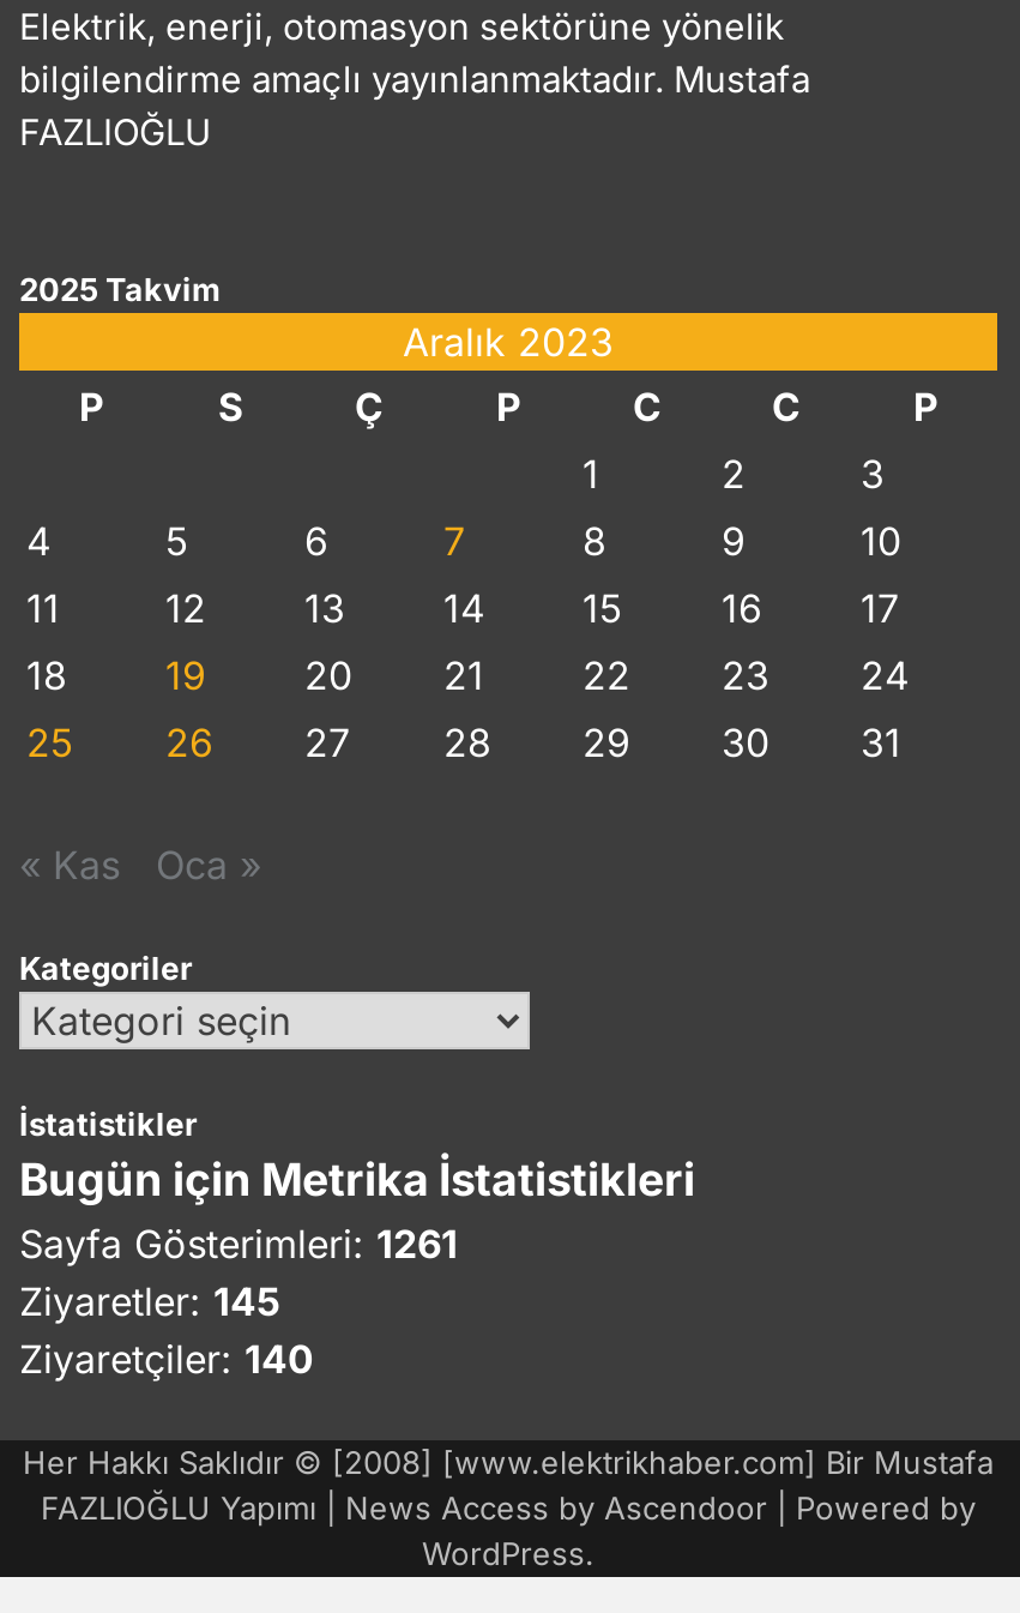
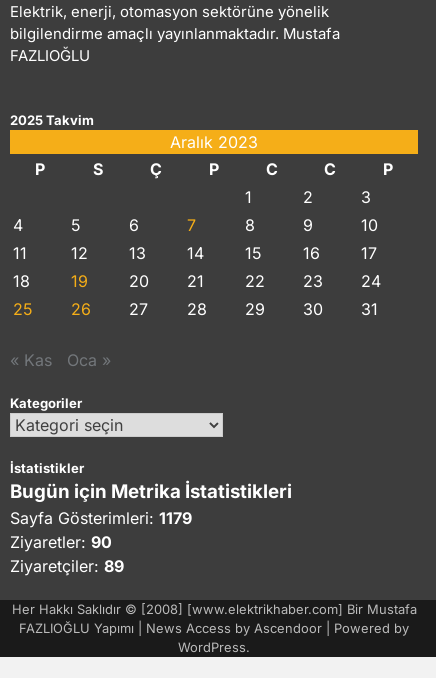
- Sayfa Gösterimleri: 1261
+ Sayfa Gösterimleri: 1179

- Ziyaretler: 145
+ Ziyaretler: 90

- Ziyaretçiler: 140
+ Ziyaretçiler: 89
